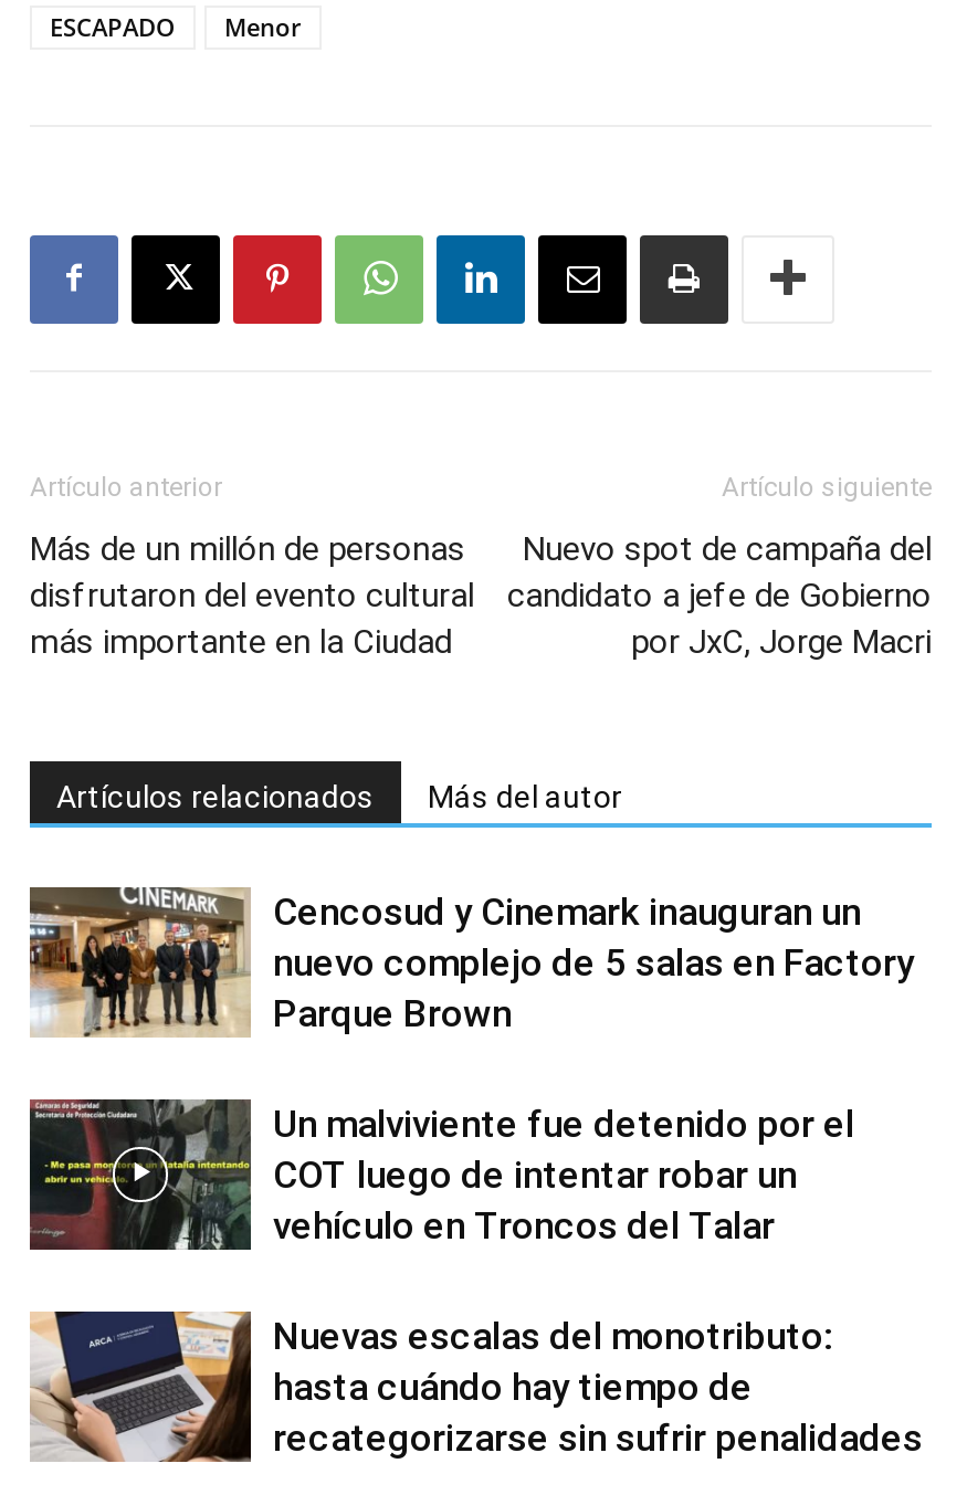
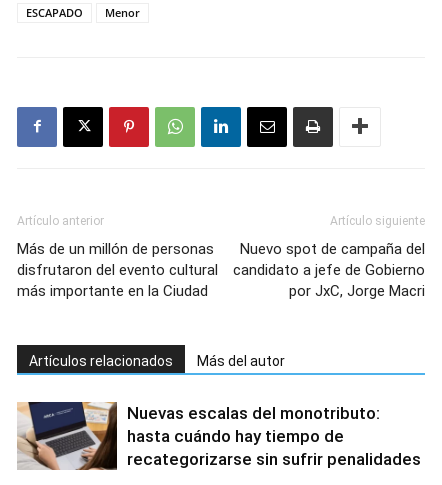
- [image]
- Cencosud y Cinemark inauguran un
- nuevo complejo de 5 salas en Factory
- Parque Brown
- Un malviviente fue detenido por el
- COT luego de intentar robar un
- vehículo en Troncos del Talar

- [image]
